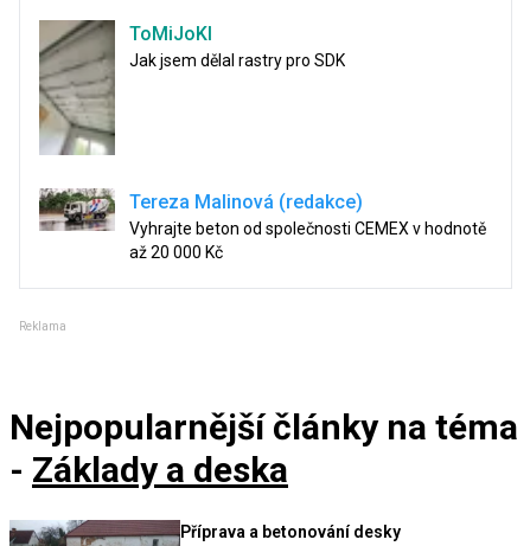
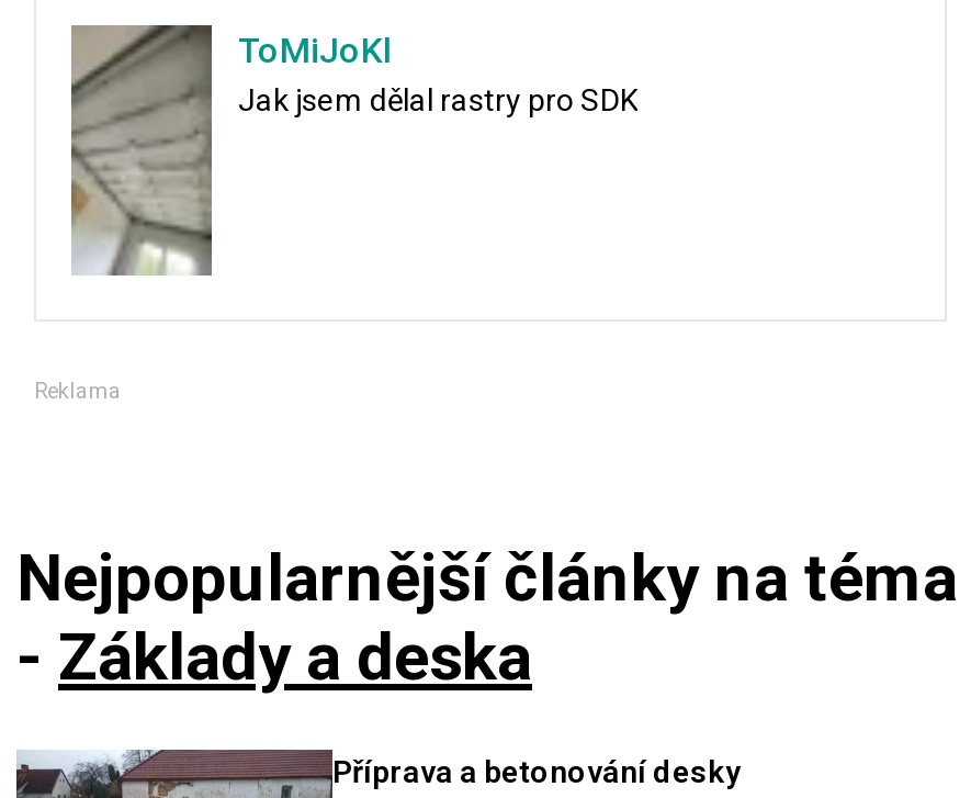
- [image]
- Tereza Malinová (redakce)
- Vyhrajte beton od společnosti CEMEX v hodnotě
- až 20 000 Kč
